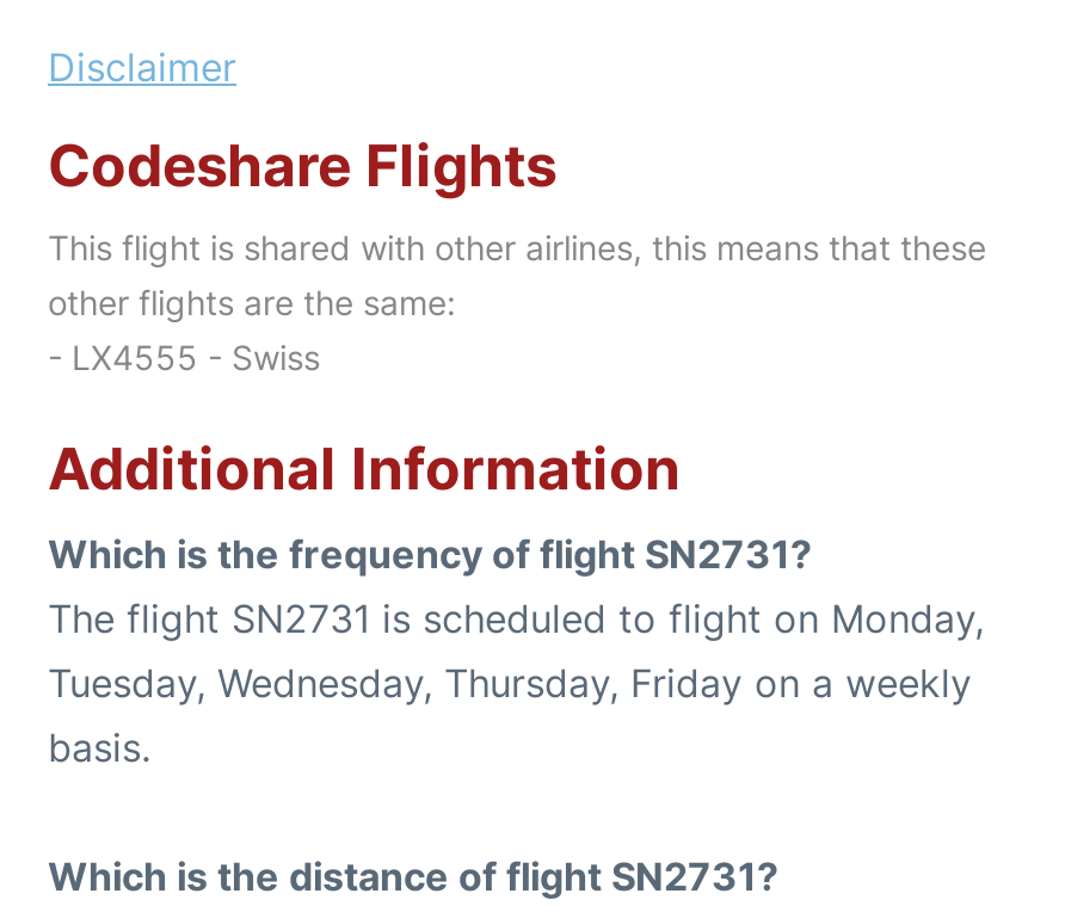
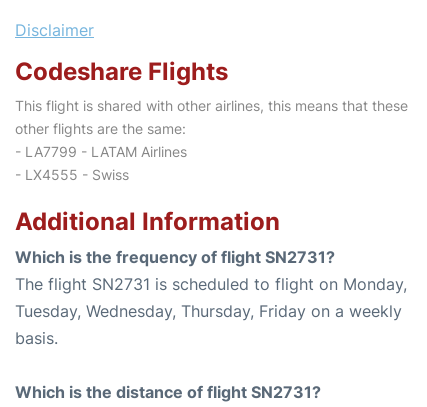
+ - LA7799 - LATAM Airlines
